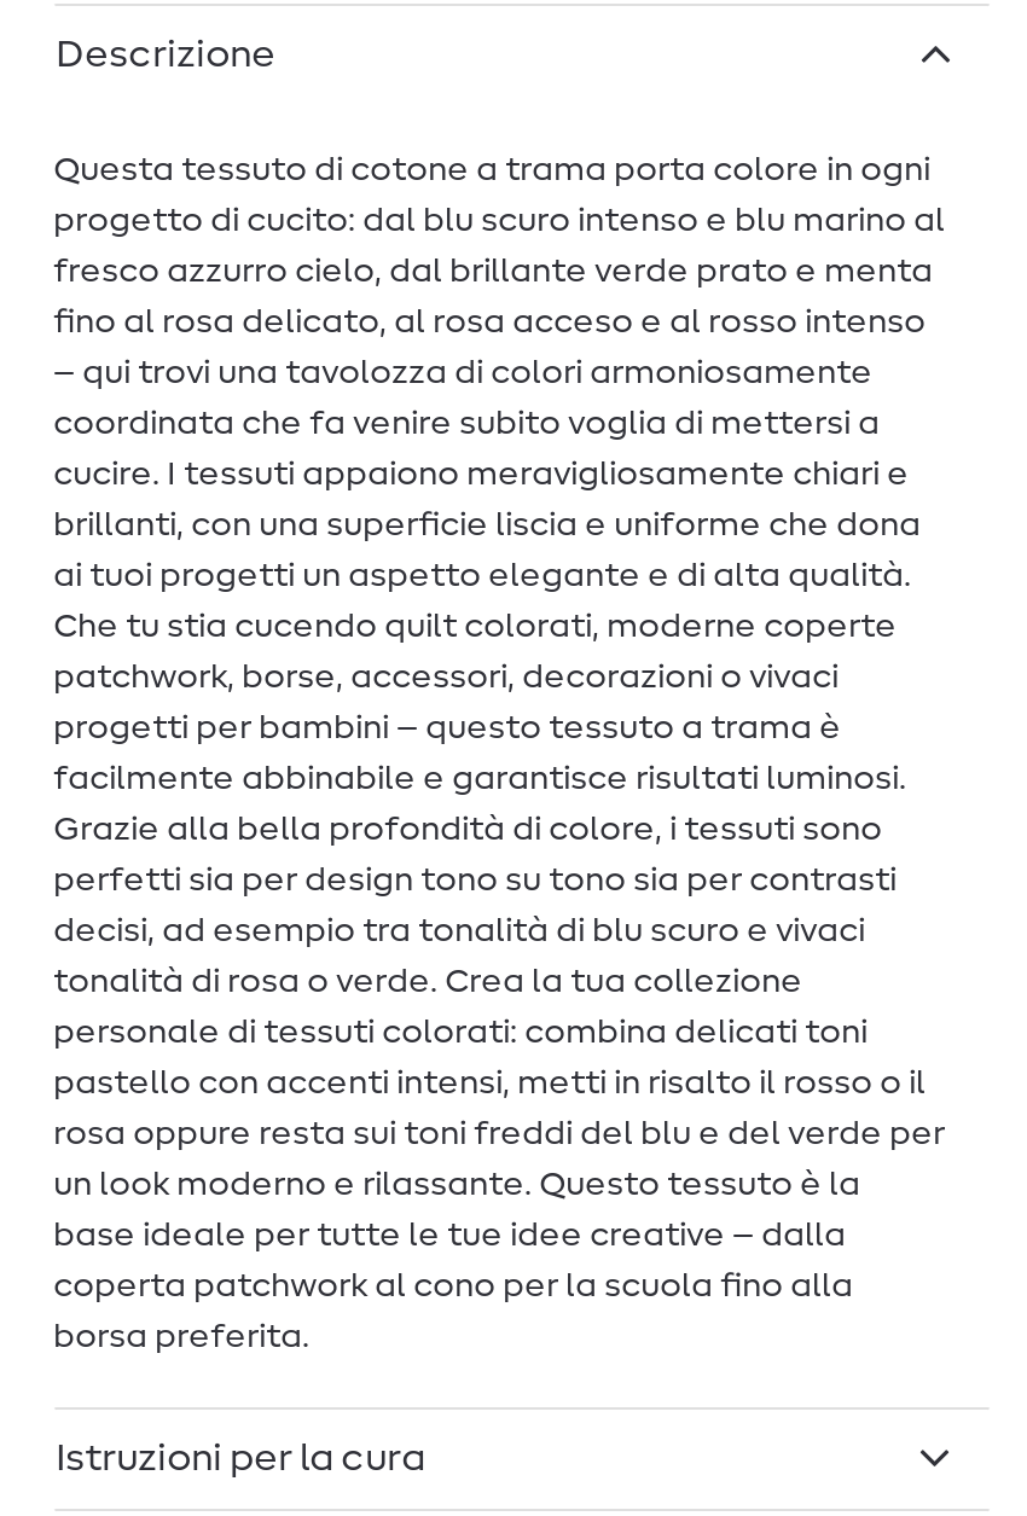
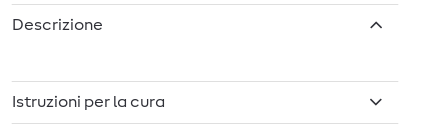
- Questa tessuto di cotone a trama porta colore in ogni
- progetto di cucito: dal blu scuro intenso e blu marino al
- fresco azzurro cielo, dal brillante verde prato e menta
- fino al rosa delicato, al rosa acceso e al rosso intenso
- – qui trovi una tavolozza di colori armoniosamente
- coordinata che fa venire subito voglia di mettersi a
- cucire. I tessuti appaiono meravigliosamente chiari e
- brillanti, con una superficie liscia e uniforme che dona
- ai tuoi progetti un aspetto elegante e di alta qualità.
- Che tu stia cucendo quilt colorati, moderne coperte
- patchwork, borse, accessori, decorazioni o vivaci
- progetti per bambini – questo tessuto a trama è
- facilmente abbinabile e garantisce risultati luminosi.
- Grazie alla bella profondità di colore, i tessuti sono
- perfetti sia per design tono su tono sia per contrasti
- decisi, ad esempio tra tonalità di blu scuro e vivaci
- tonalità di rosa o verde. Crea la tua collezione
- personale di tessuti colorati: combina delicati toni
- pastello con accenti intensi, metti in risalto il rosso o il
- rosa oppure resta sui toni freddi del blu e del verde per
- un look moderno e rilassante. Questo tessuto è la
- base ideale per tutte le tue idee creative – dalla
- coperta patchwork al cono per la scuola fino alla
- borsa preferita.
